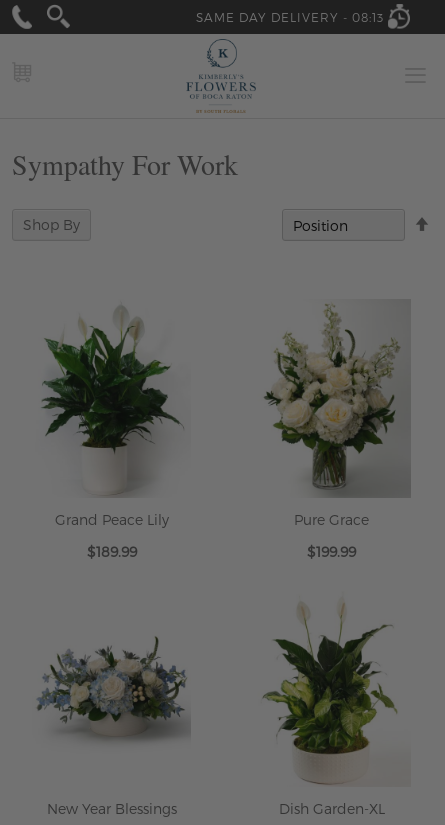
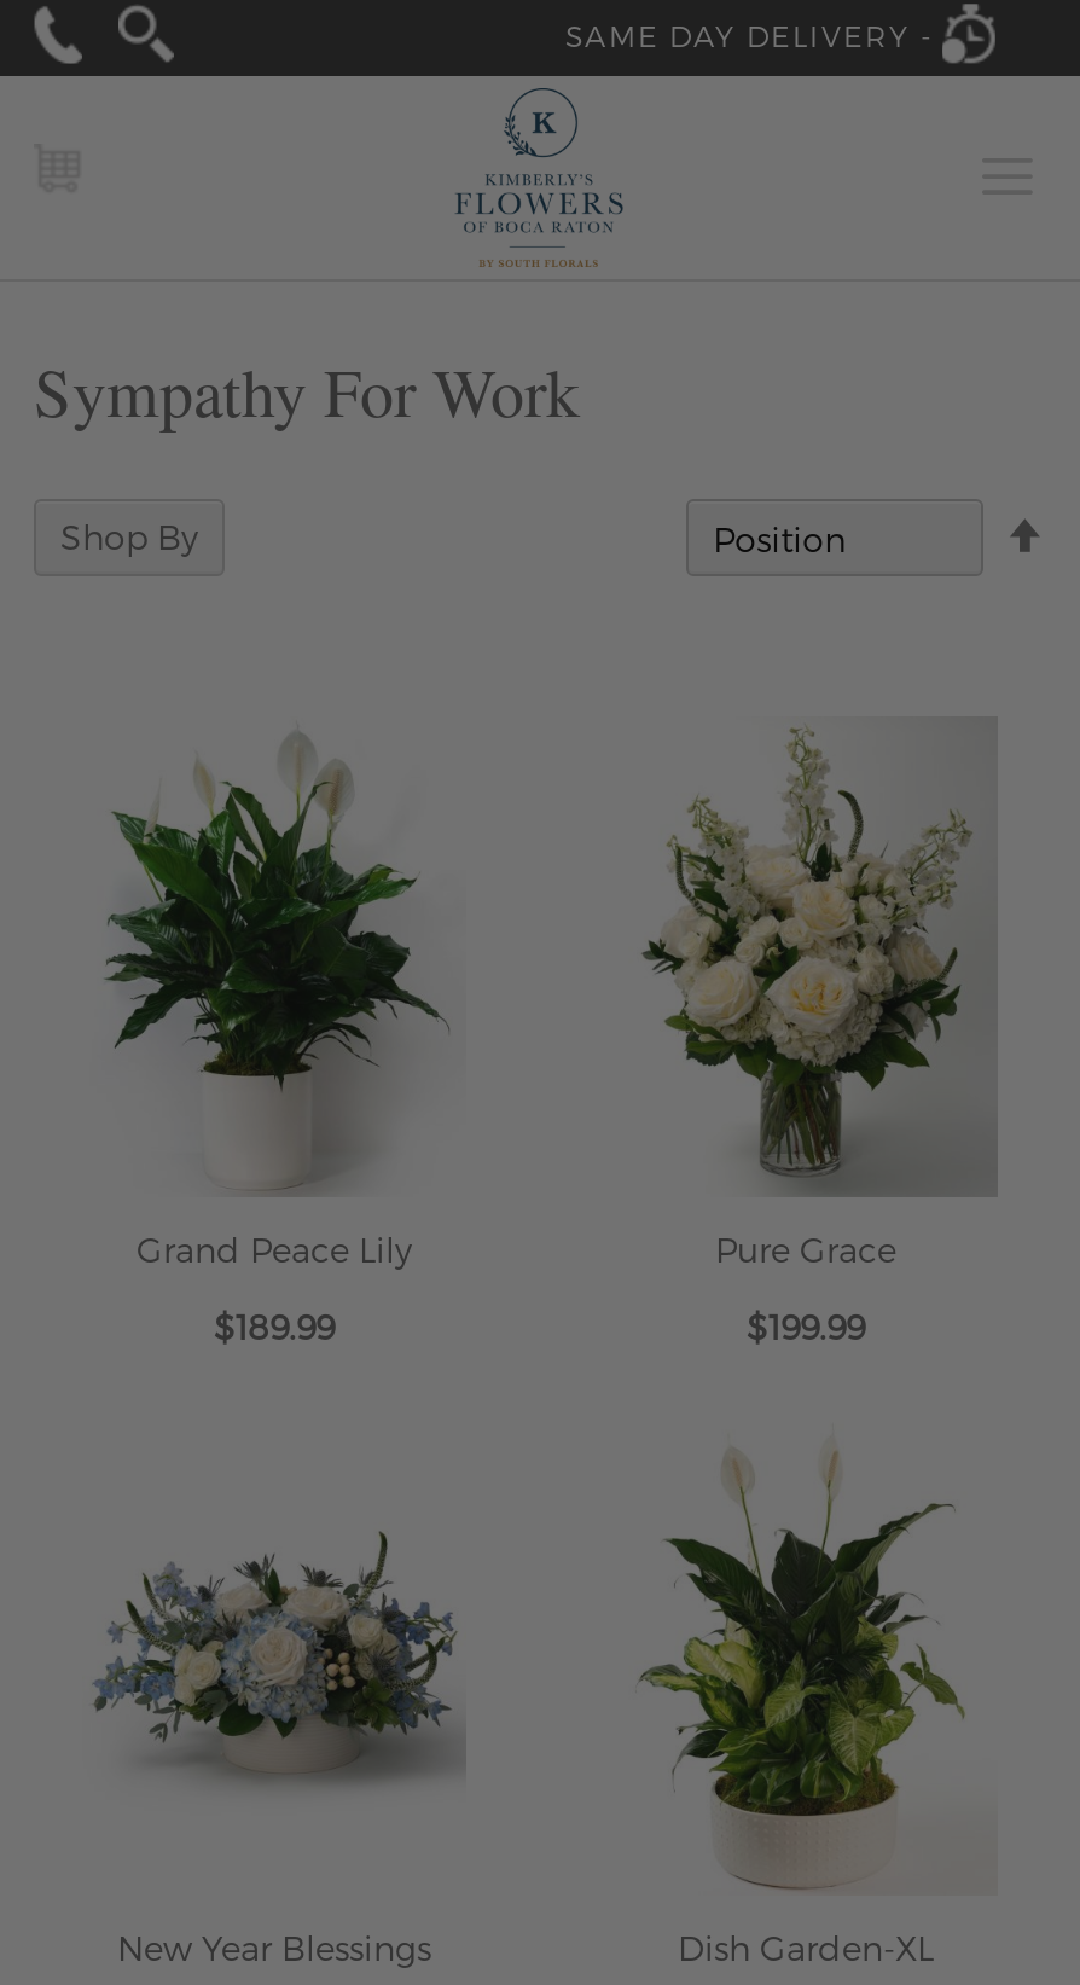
- SAME DAY DELIVERY - 08:13
+ SAME DAY DELIVERY -
